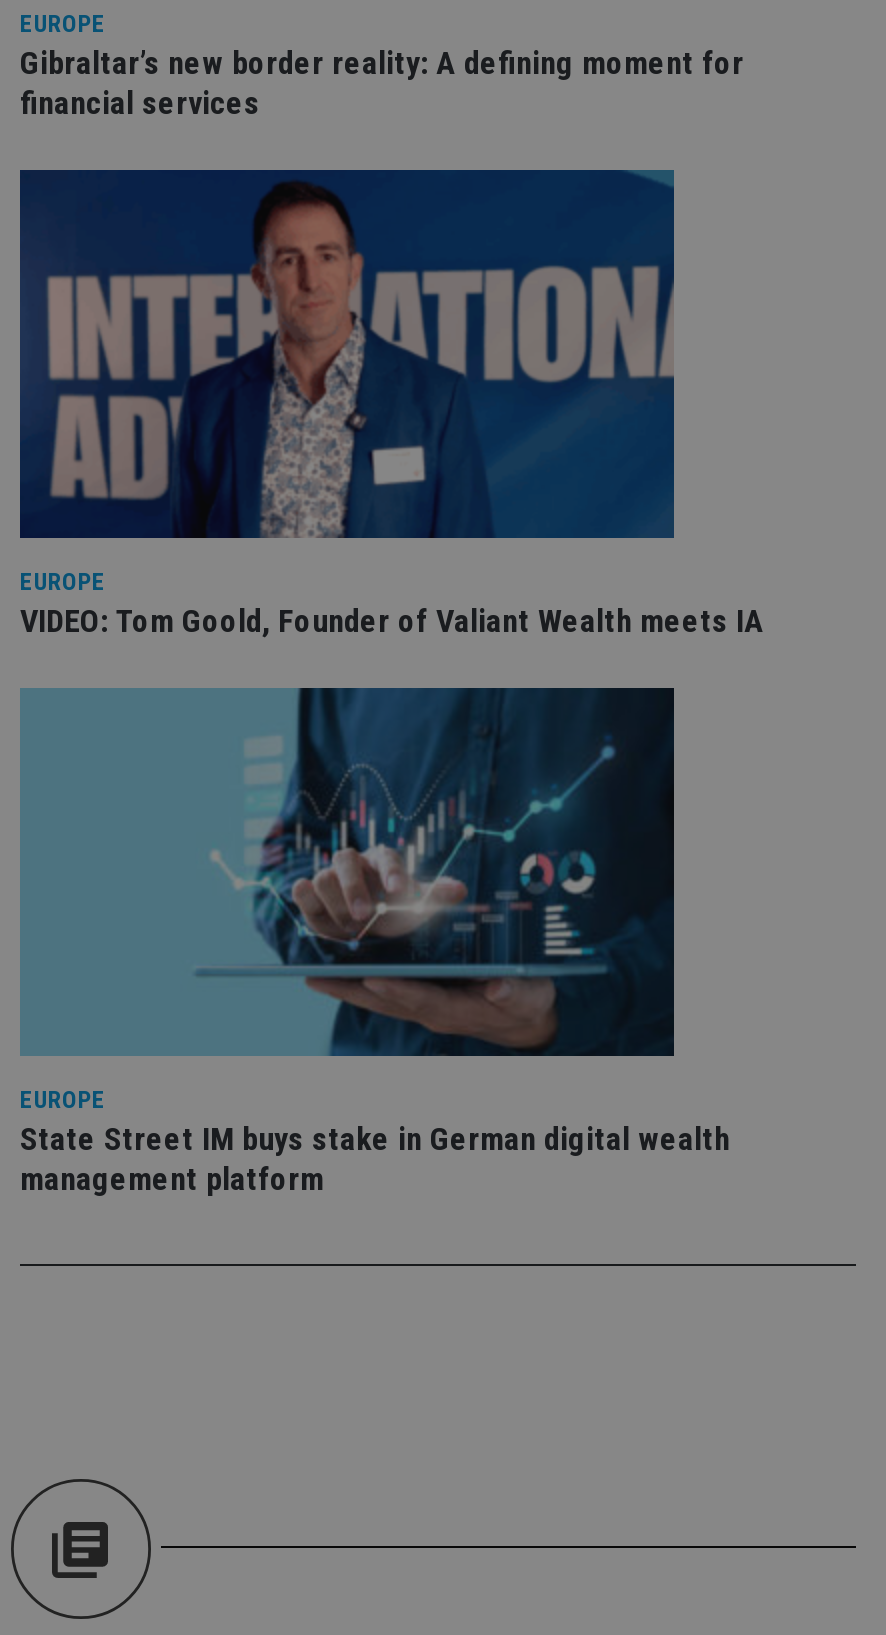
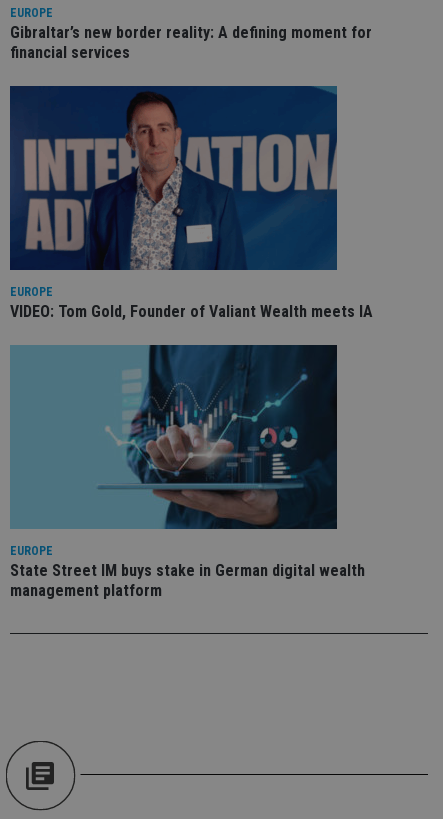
- VIDEO: Tom Goold, Founder of Valiant Wealth meets IA
+ VIDEO: Tom Gold, Founder of Valiant Wealth meets IA
